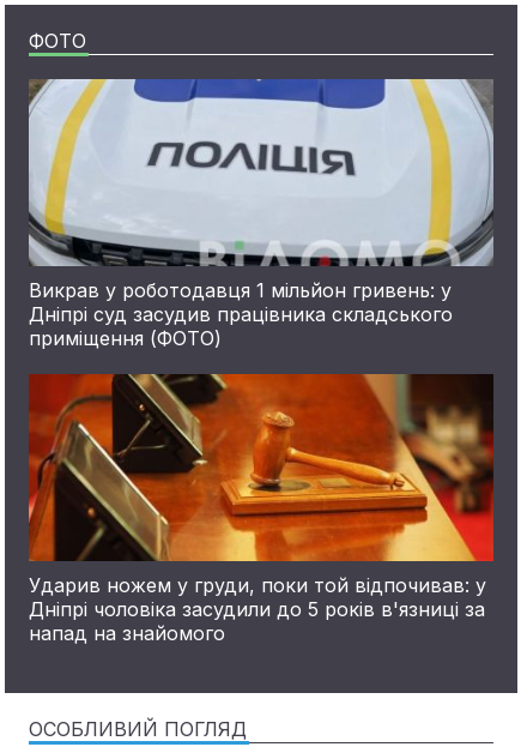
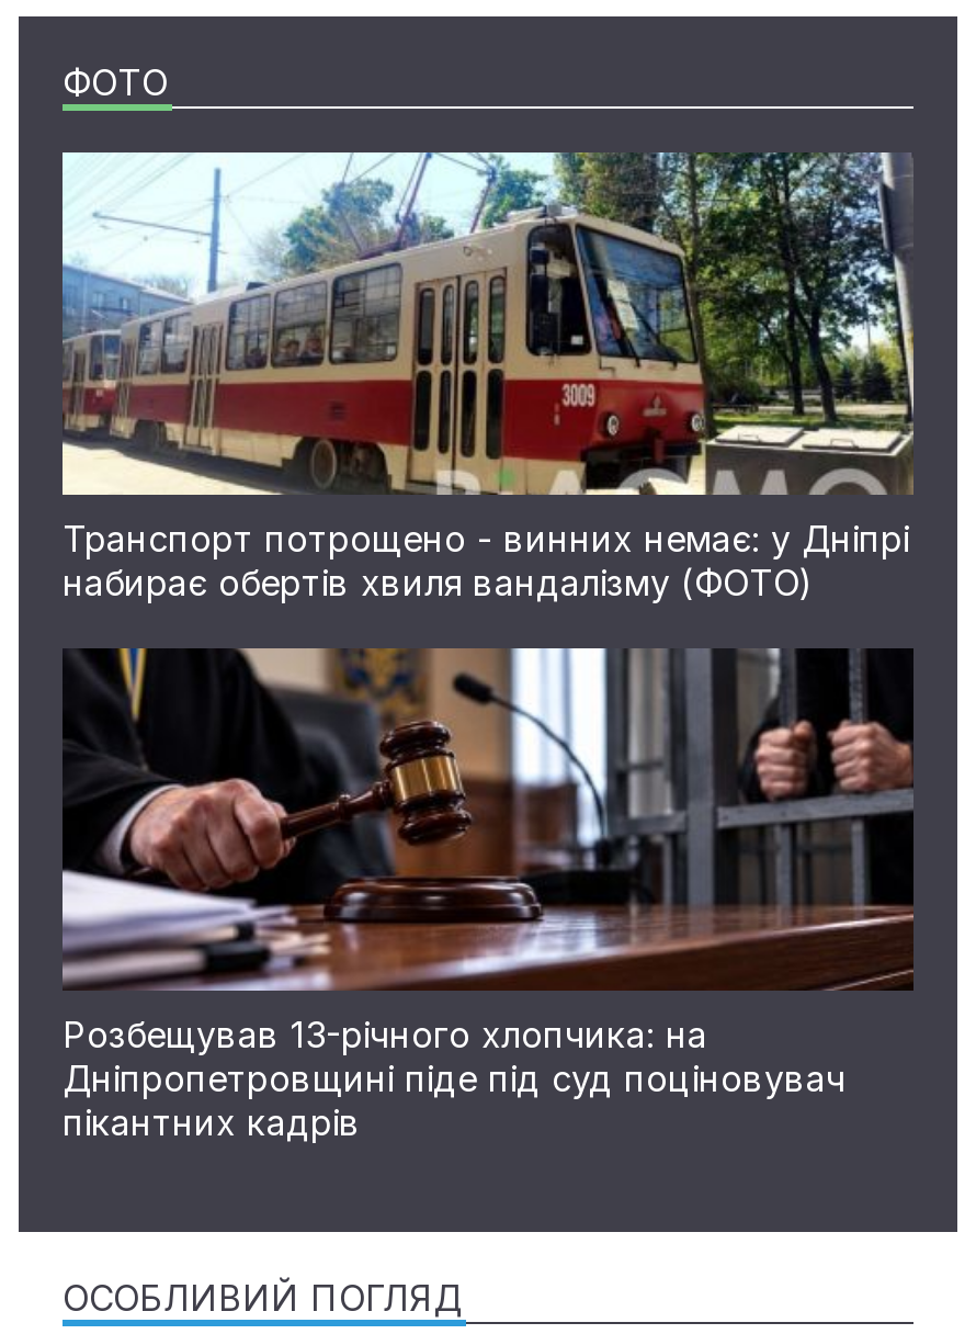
- [image]
- Викрав у роботодавця 1 мільйон гривень: у
- Дніпрі суд засудив працівника складського
- приміщення (ФОТО)
+ [image]
+ Транспорт потрощено - винних немає: у Дніпрі
+ набирає обертів хвиля вандалізму (ФОТО)

- [image]
- Ударив ножем у груди, поки той відпочивав: у
- Дніпрі чоловіка засудили до 5 років в'язниці за
- напад на знайомого
+ [image]
+ Розбещував 13-річного хлопчика: на
+ Дніпропетровщині піде під суд поціновувач
+ пікантних кадрів
